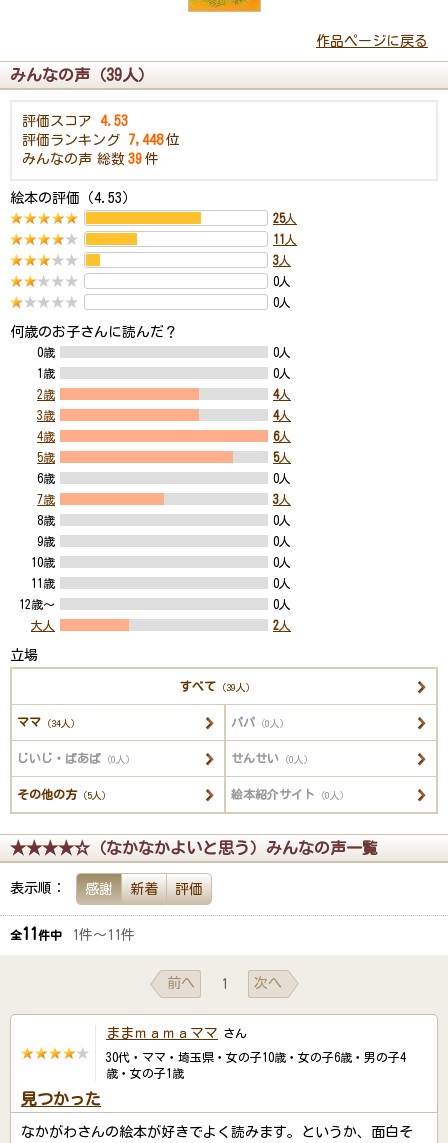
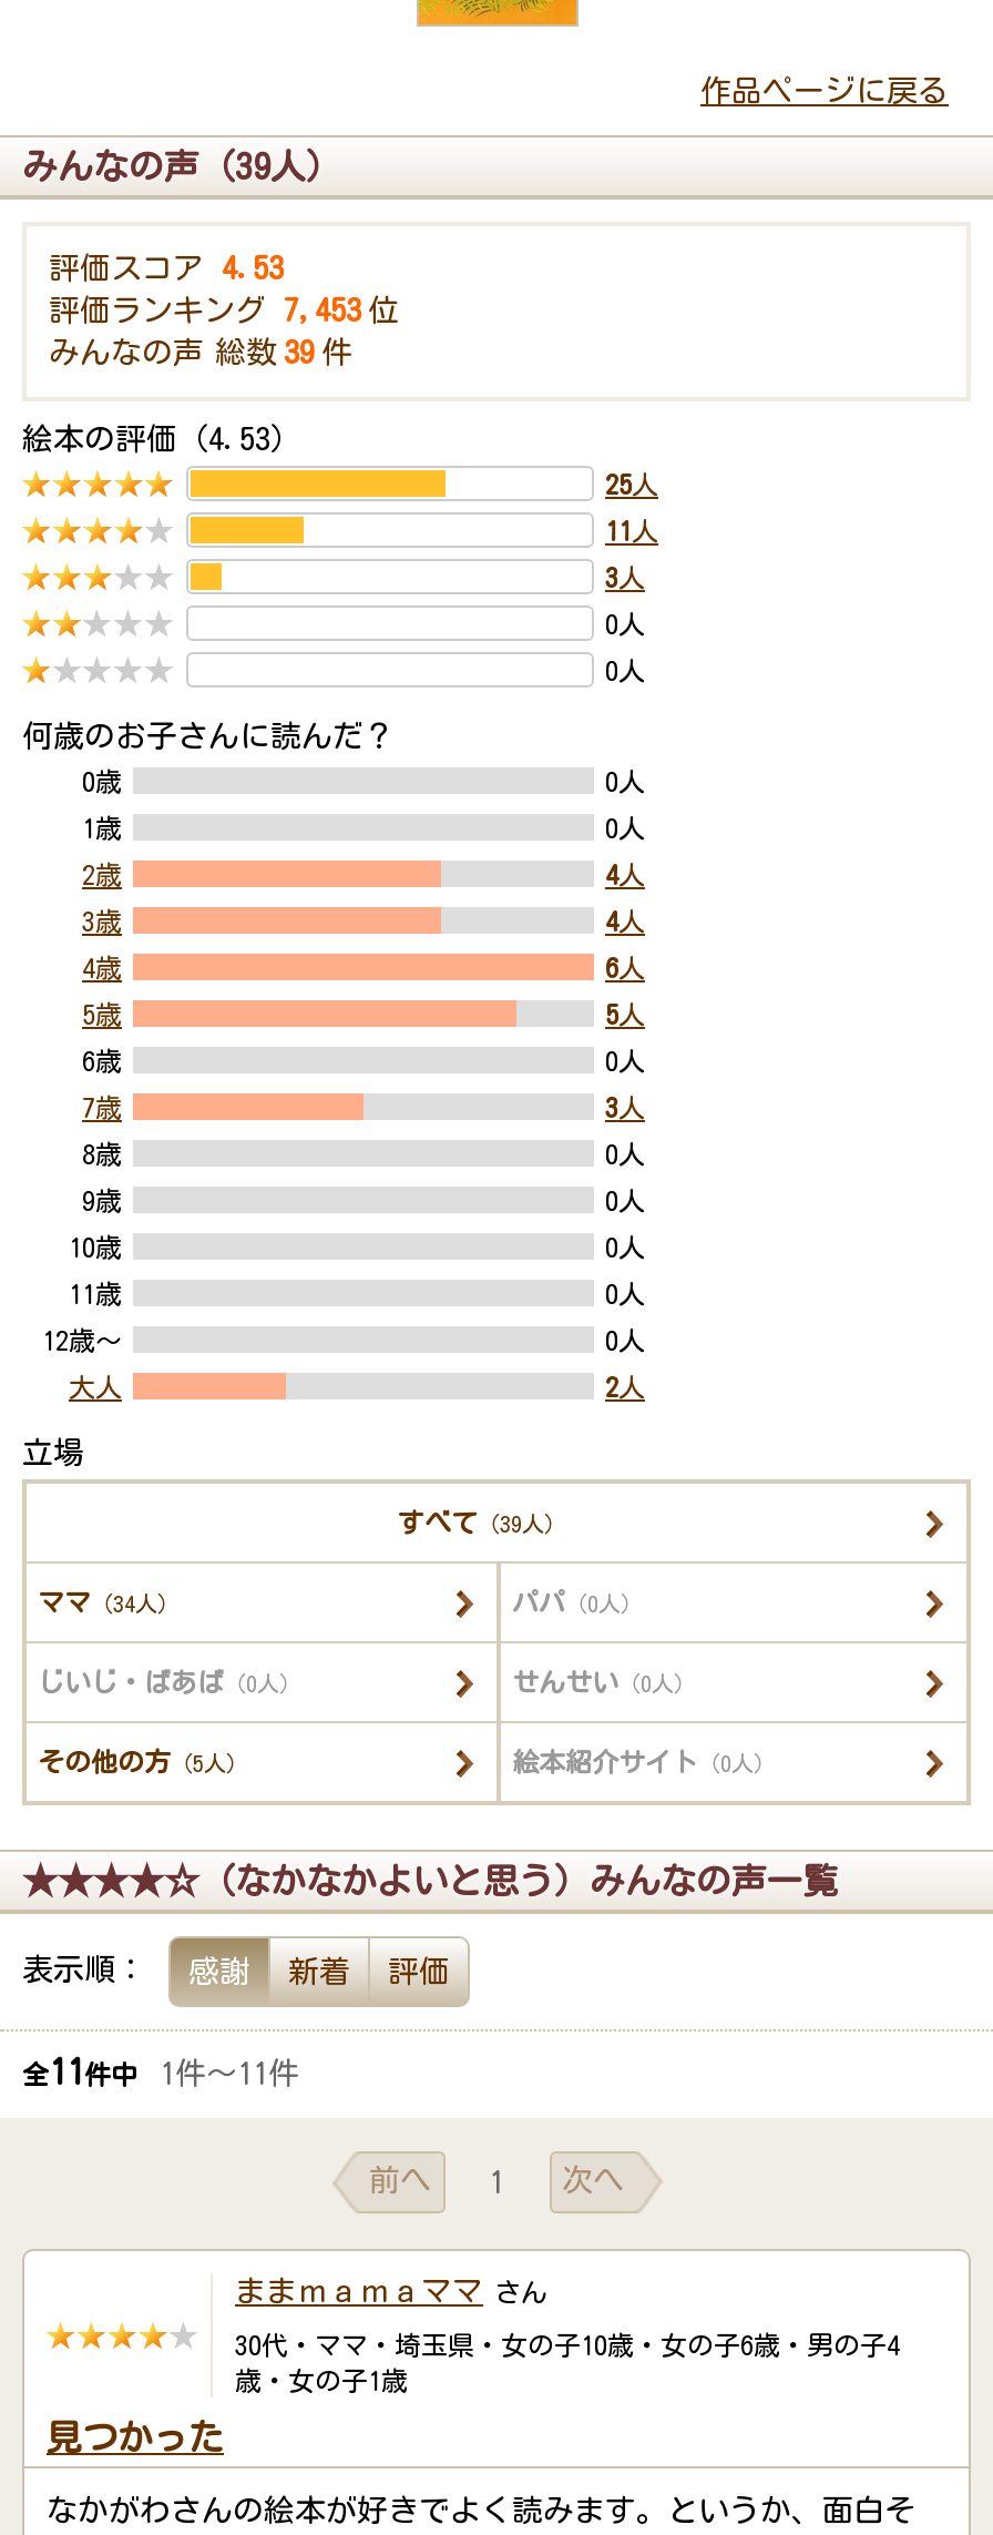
- 評価ランキング 7,448 位
+ 評価ランキング 7,453 位
